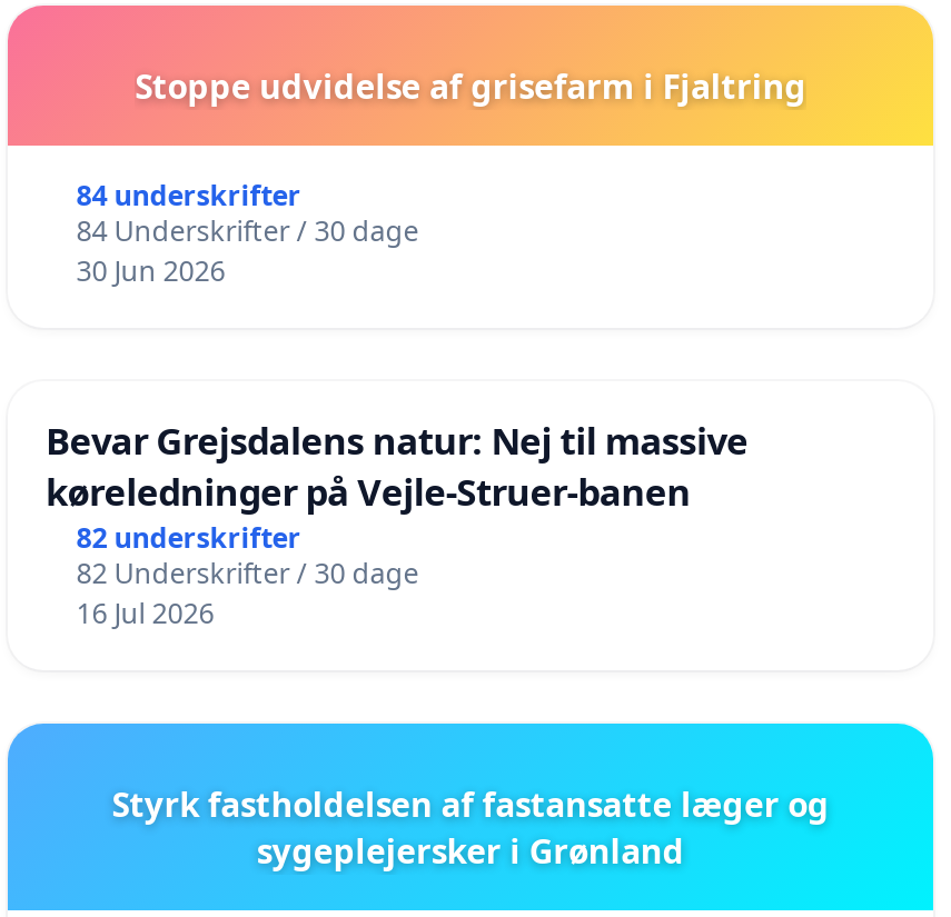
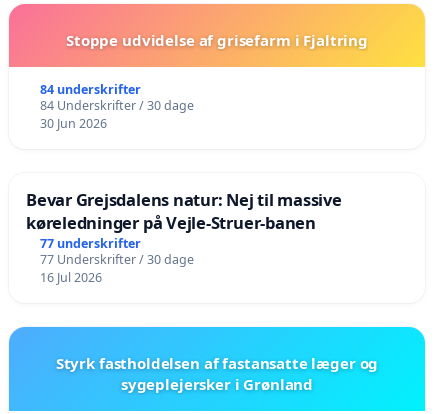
- 82 underskrifter
+ 77 underskrifter

- 82 Underskrifter / 30 dage
+ 77 Underskrifter / 30 dage
